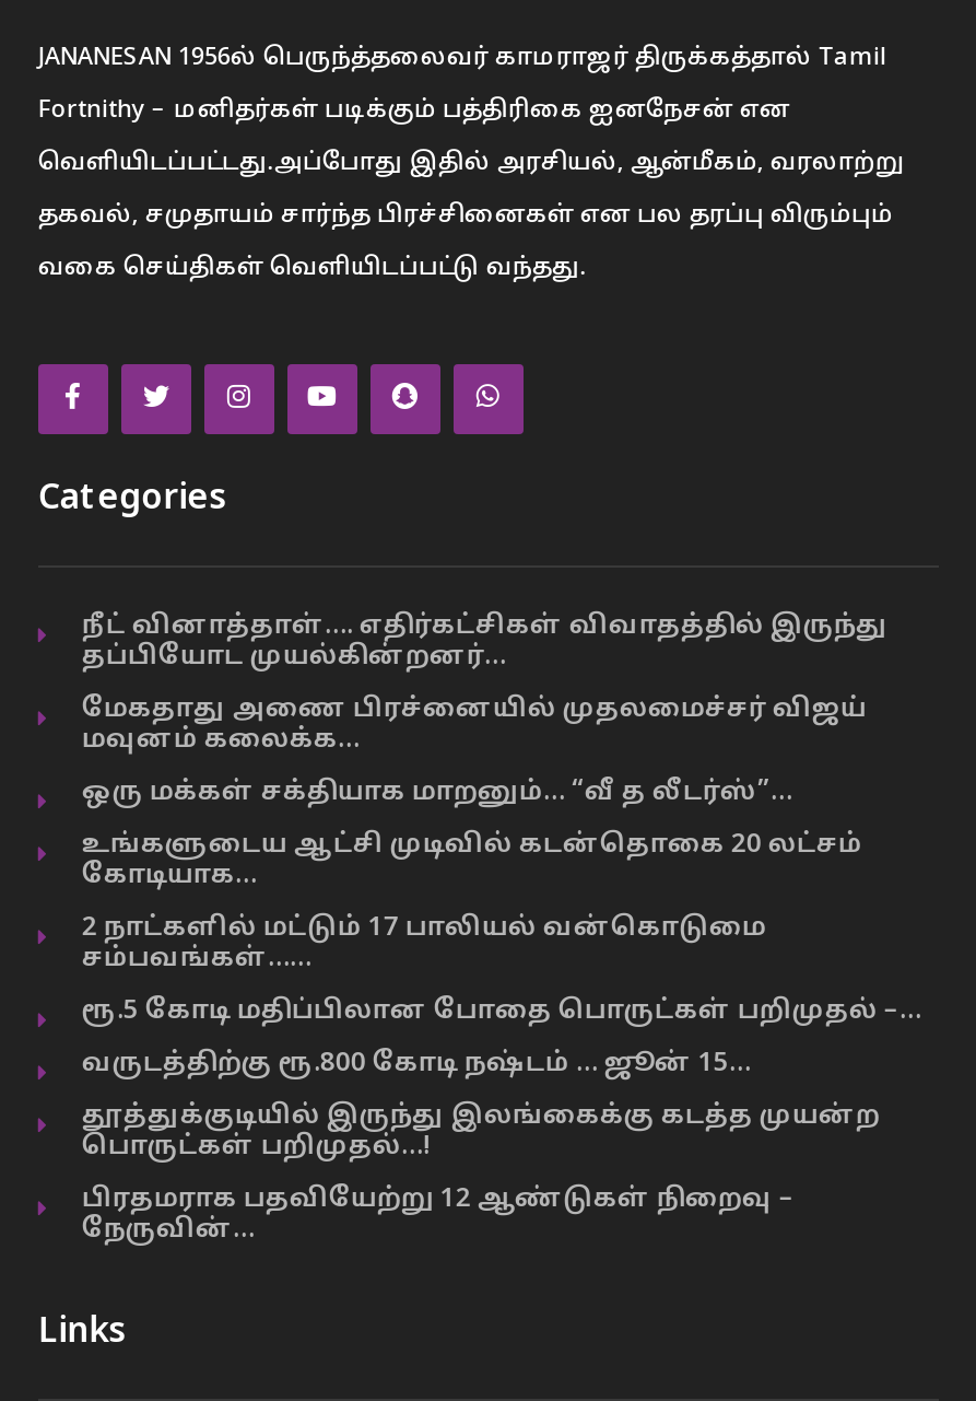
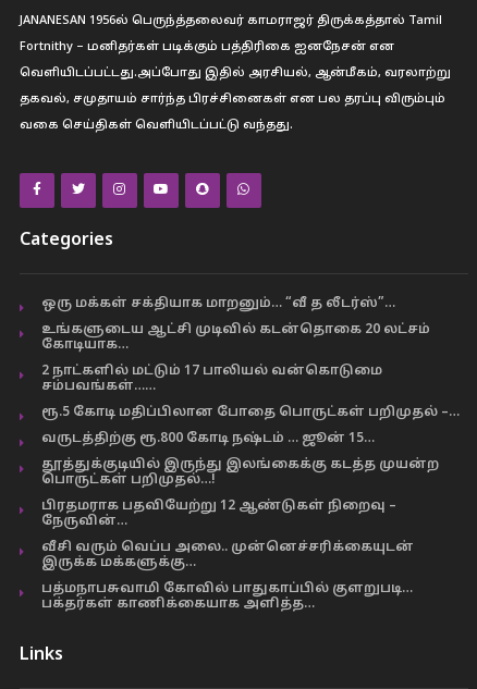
- நீட் வினாத்தாள்…. எதிர்கட்சிகள் விவாதத்தில் இருந்து
- தப்பியோட முயல்கின்றனர்…
- மேகதாது அணை பிரச்னையில் முதலமைச்சர் விஜய்
- மவுனம் கலைக்க…

moved up: ஒரு மக்கள் சக்தியாக மாறனும்… “வீ த லீடர்ஸ்”… | உங்களுடைய ஆட்சி முடிவில் கடன்தொகை 20 லட்சம் | கோடியாக… | ... | பிரதமராக பதவியேற்று 12 ஆண்டுகள் நிறைவு – | நேருவின்…

+ வீசி வரும் வெப்ப அலை.. முன்னெச்சரிக்கையுடன்
+ இருக்க மக்களுக்கு…
+ பத்மநாபசுவாமி கோவில் பாதுகாப்பில் குளறுபடி…
+ பக்தர்கள் காணிக்கையாக அளித்த…
